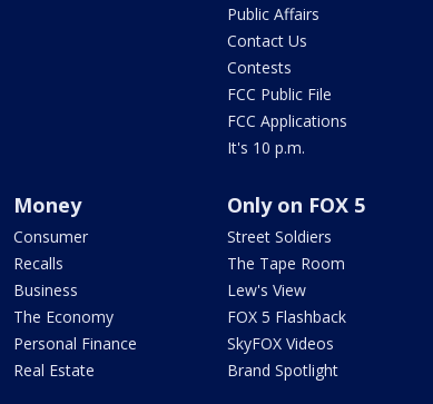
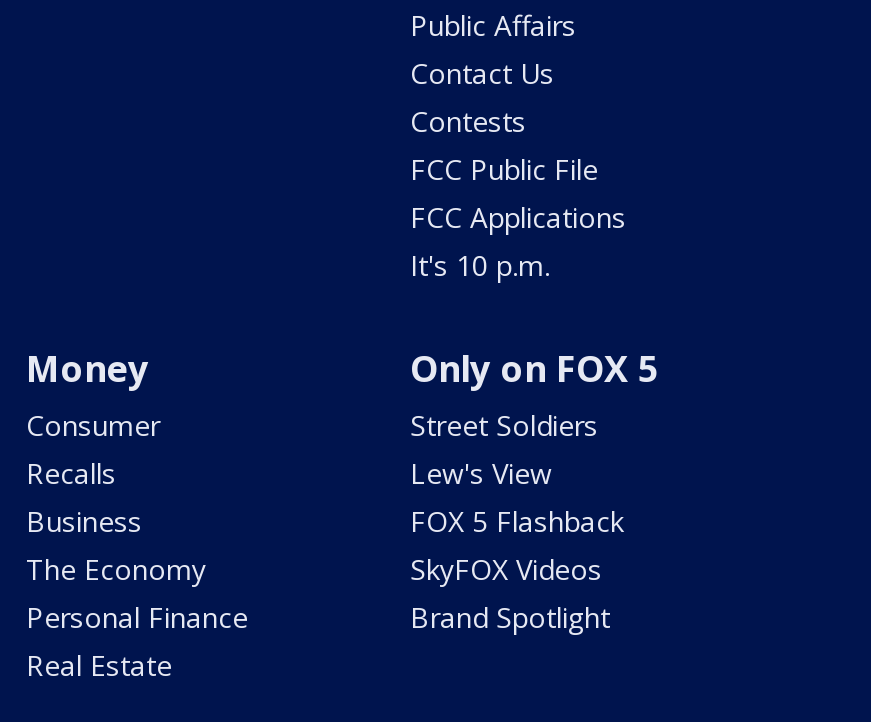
- The Tape Room

moved up: Lew's View | FOX 5 Flashback | SkyFOX Videos | Brand Spotlight
